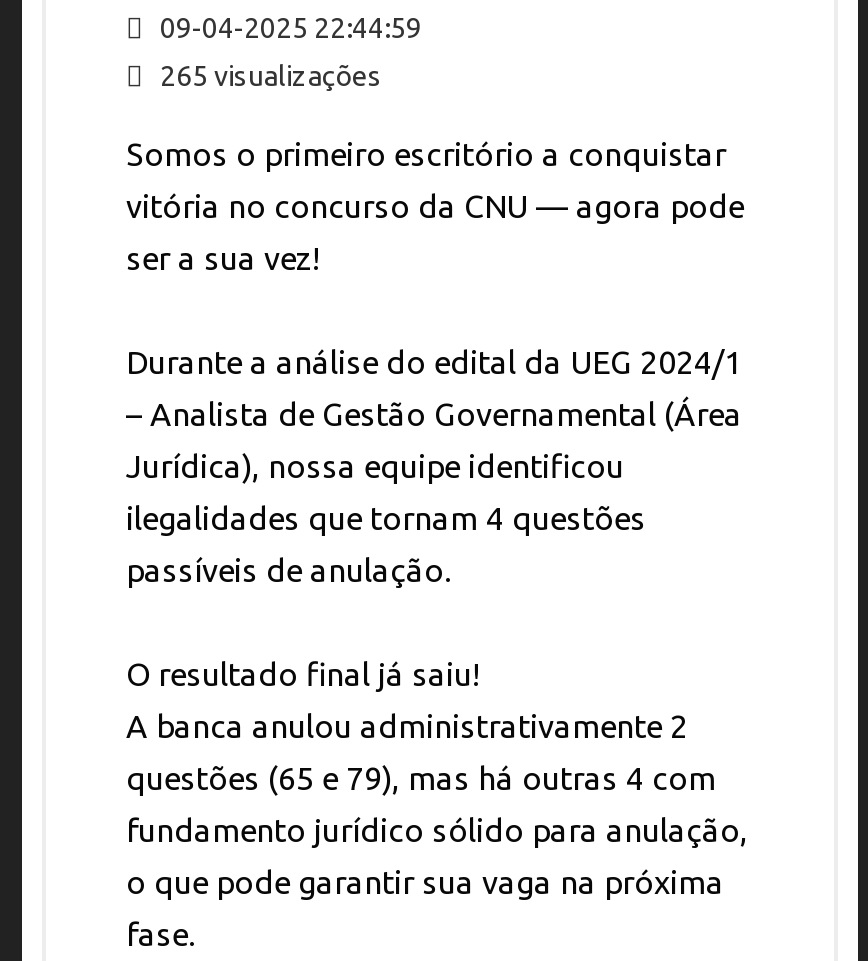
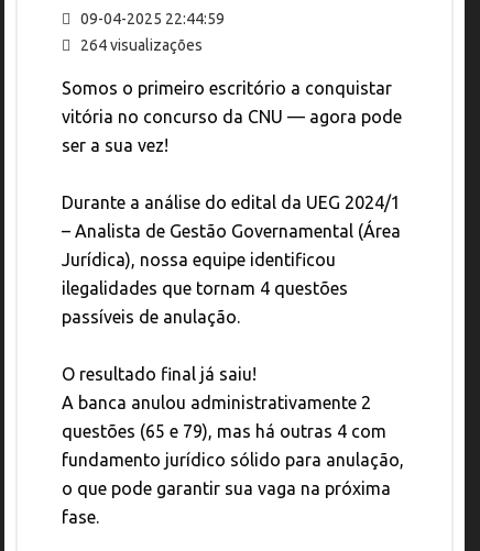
- 265 visualizações
+ 264 visualizações
